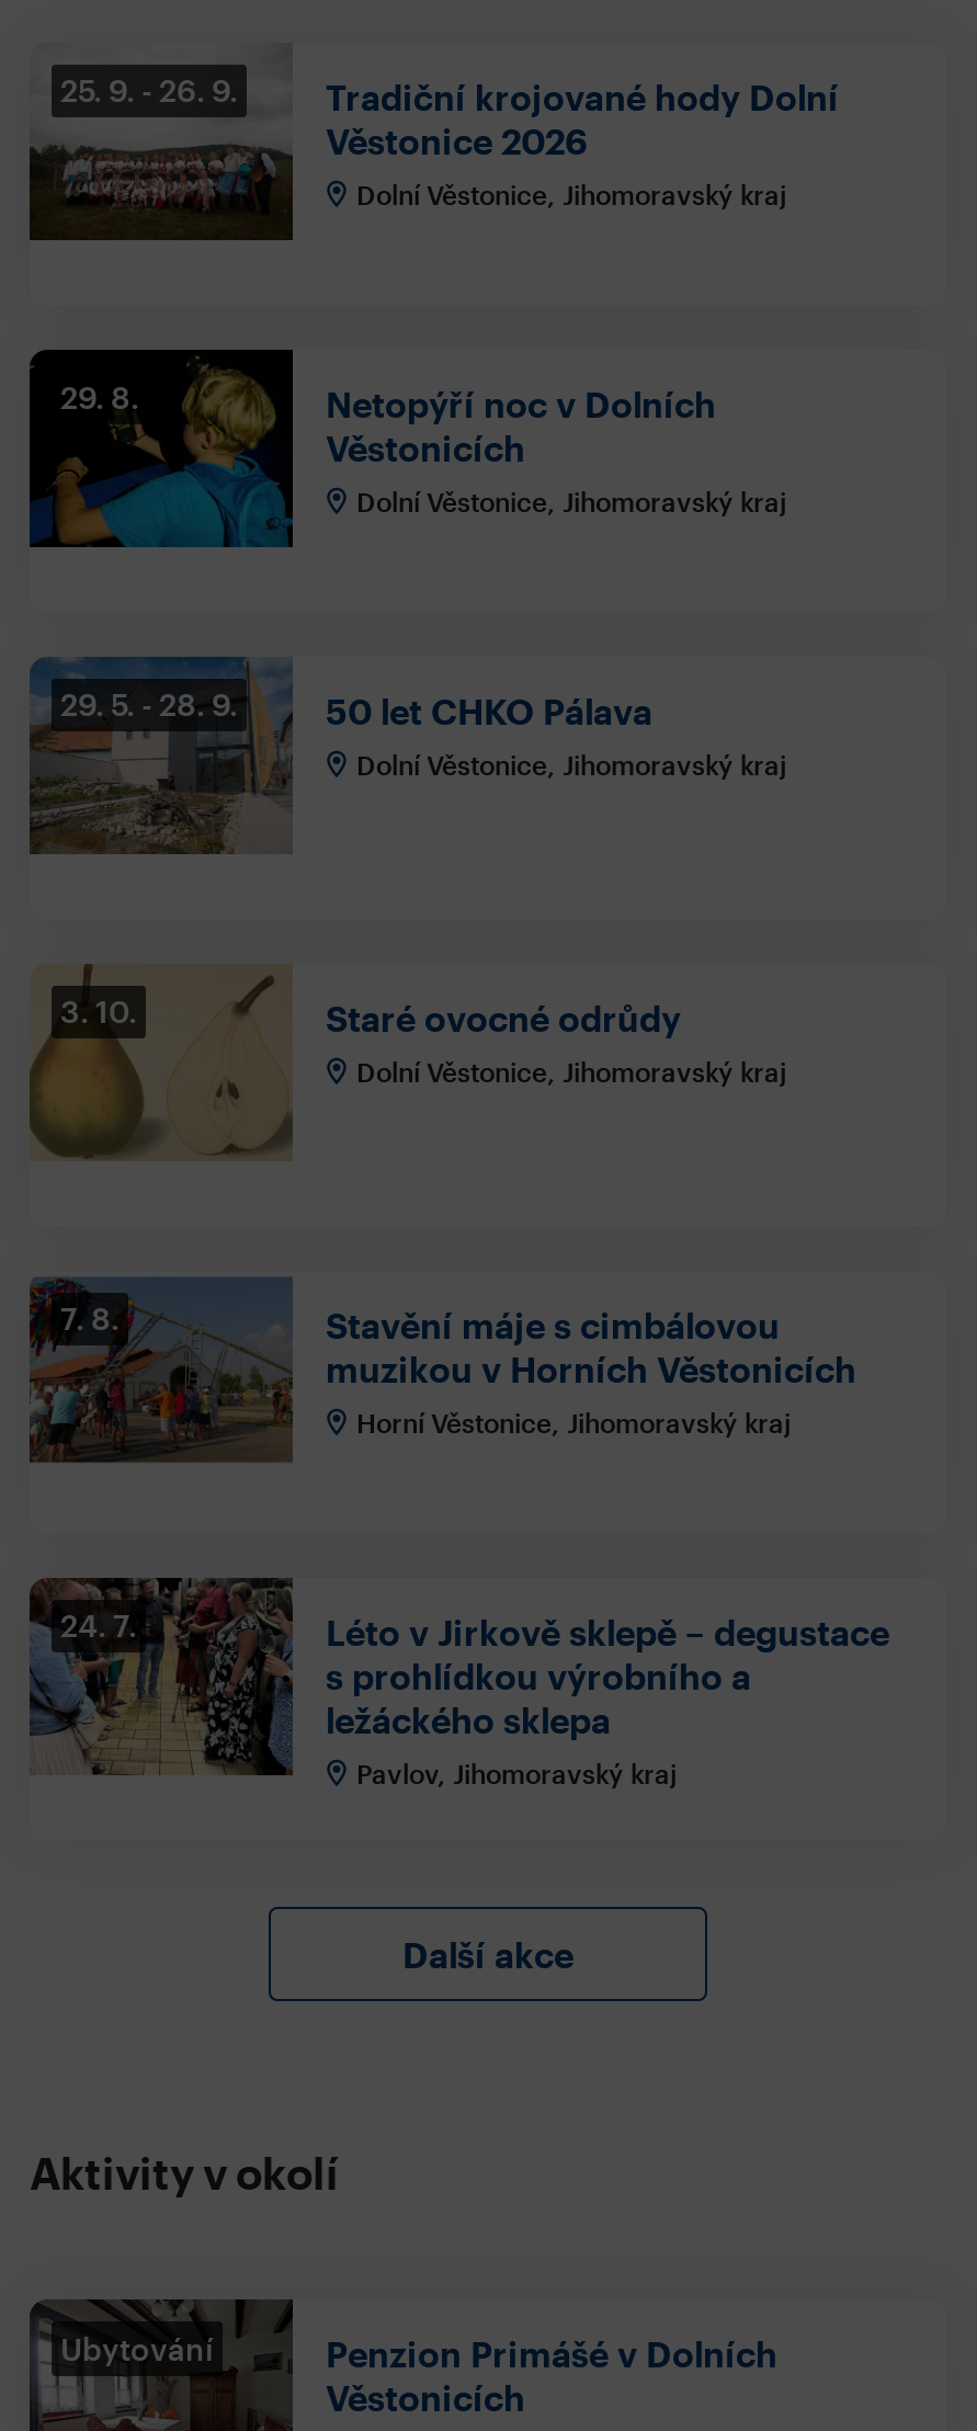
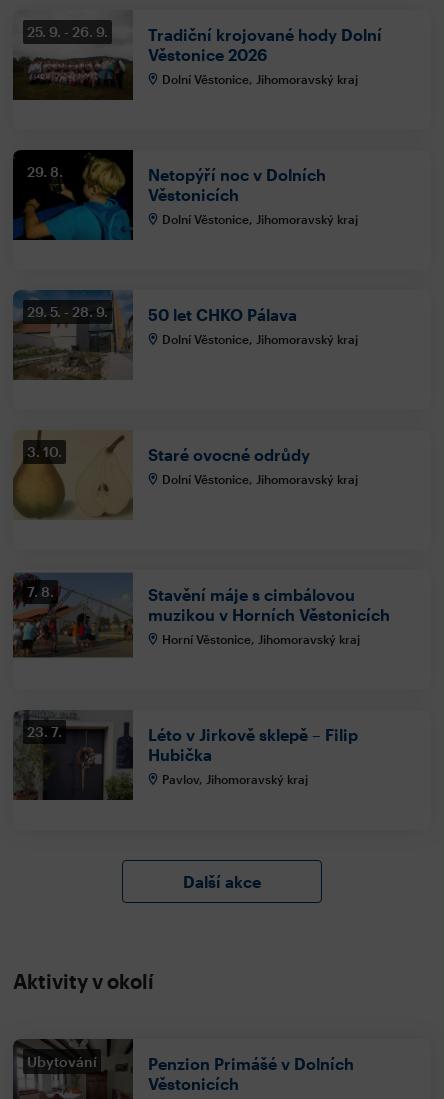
- [image]
- 24. 7.
- Léto v Jirkově sklepě – degustace
- s prohlídkou výrobního a
- ležáckého sklepa
+ [image]
+ 23. 7.
+ Léto v Jirkově sklepě – Filip
+ Hubička

moved up: Pavlov, Jihomoravský kraj
